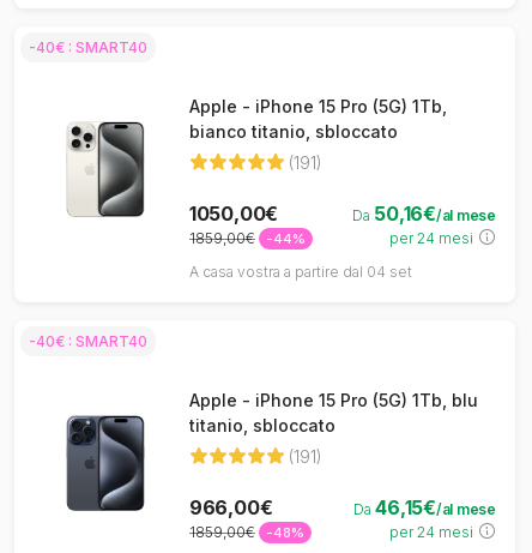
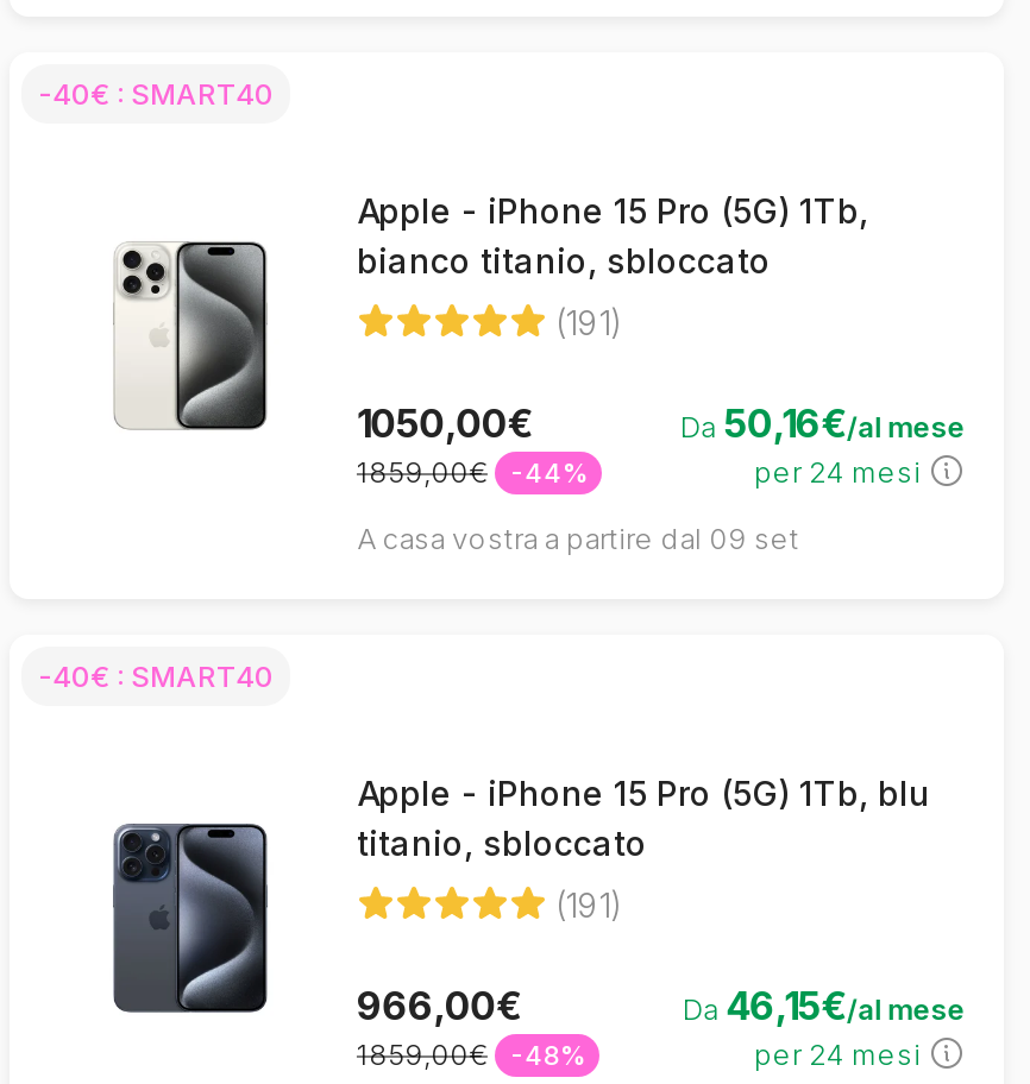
- A casa vostra a partire dal 04 set
+ A casa vostra a partire dal 09 set
